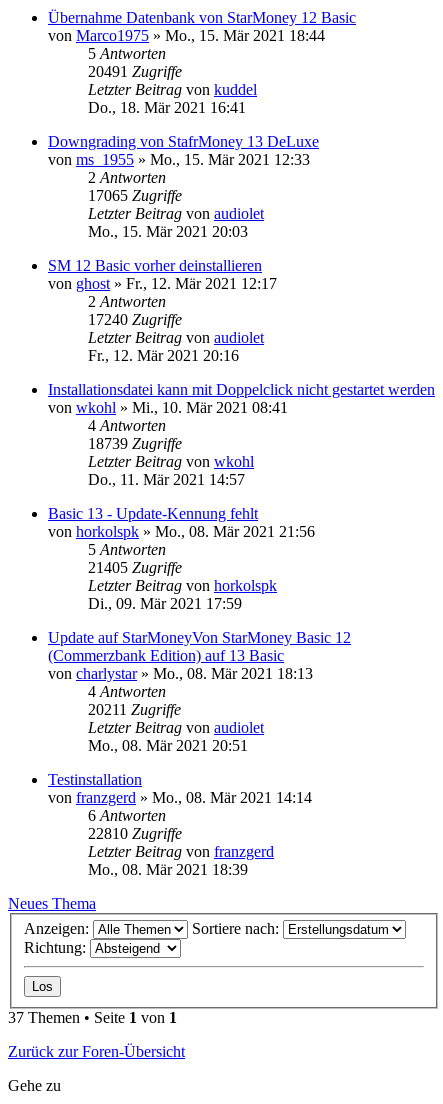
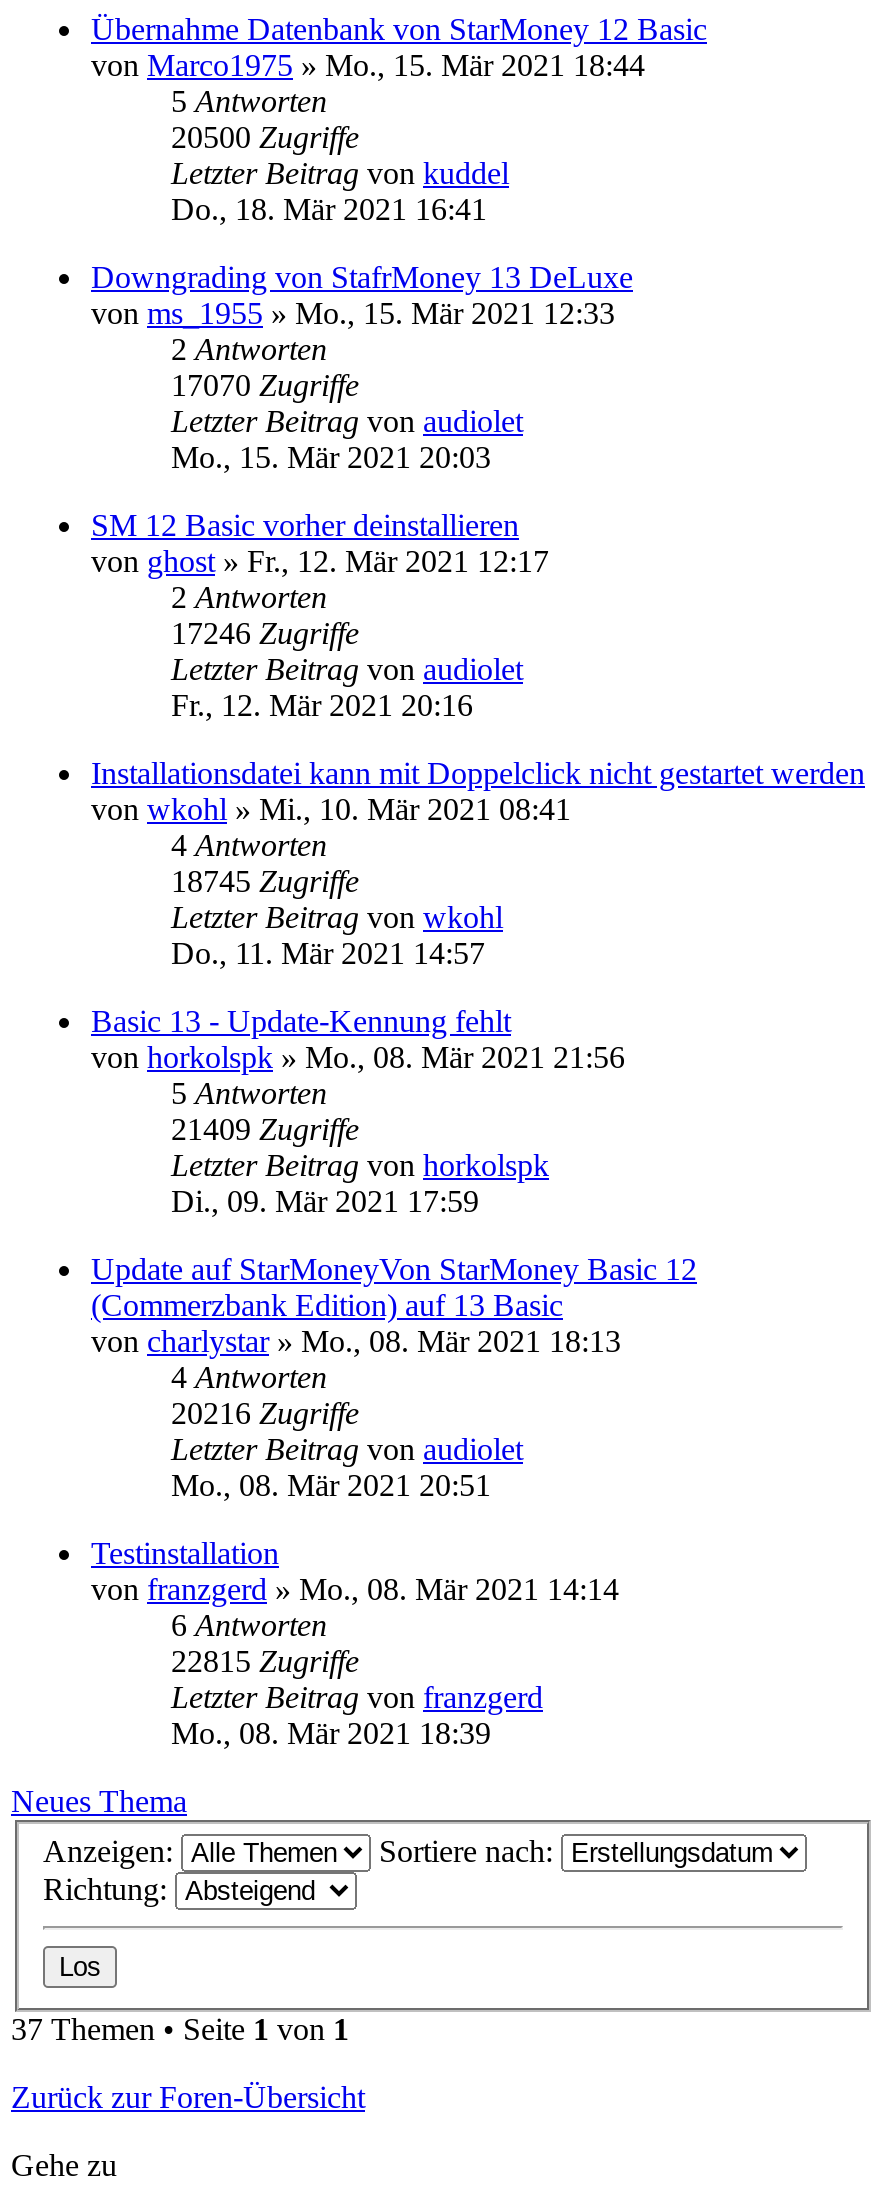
- 20491 Zugriffe
+ 20500 Zugriffe

- 17065 Zugriffe
+ 17070 Zugriffe

- 17240 Zugriffe
+ 17246 Zugriffe

- 18739 Zugriffe
+ 18745 Zugriffe

- 21405 Zugriffe
+ 21409 Zugriffe

- 20211 Zugriffe
+ 20216 Zugriffe

- 22810 Zugriffe
+ 22815 Zugriffe
